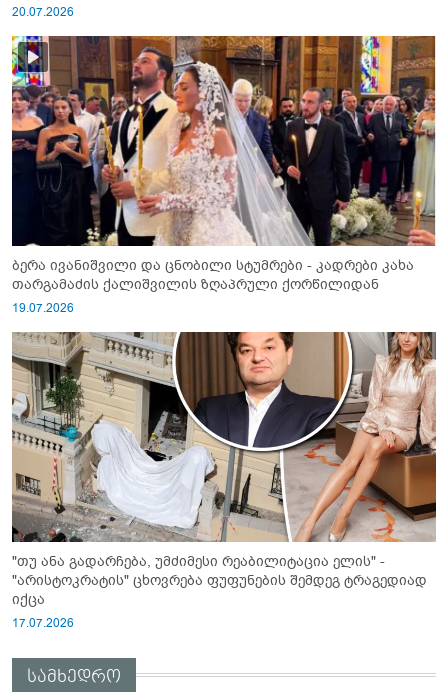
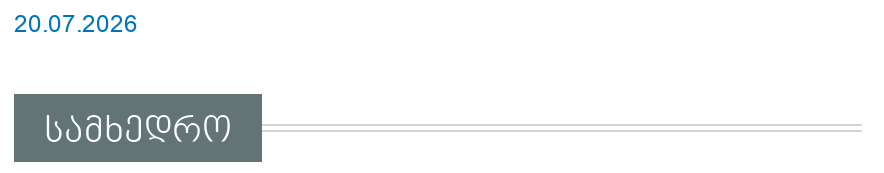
- [image]
- ბერა ივანიშვილი და ცნობილი სტუმრები - კადრები კახა
- თარგამაძის ქალიშვილის ზღაპრული ქორწილიდან
- 19.07.2026

- [image]
- "თუ ანა გადარჩება, უმძიმესი რეაბილიტაცია ელის" -
- "არისტოკრატის" ცხოვრება ფუფუნების შემდეგ ტრაგედიად
- იქცა
- 17.07.2026
